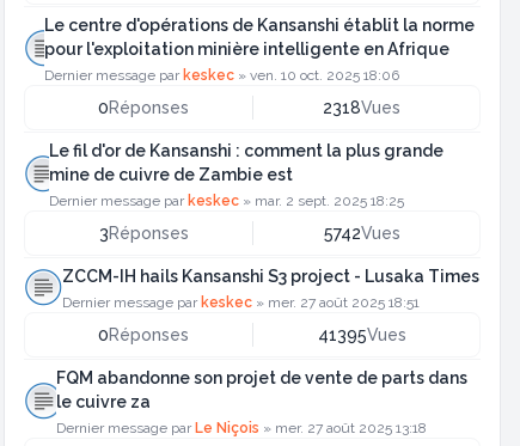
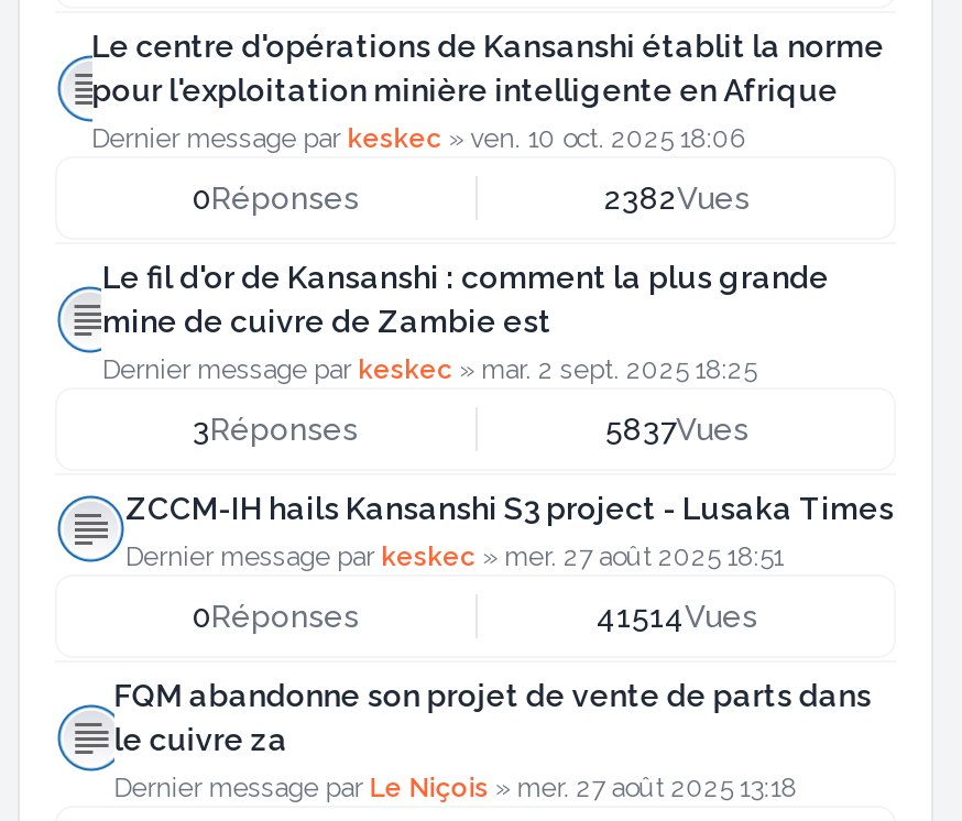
- 2318Vues
+ 2382Vues

- 5742Vues
+ 5837Vues

- 41395Vues
+ 41514Vues
